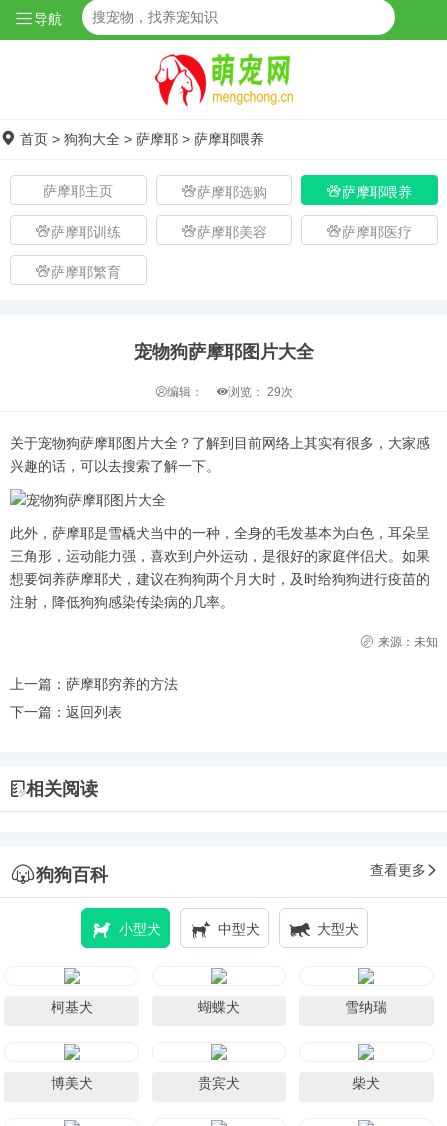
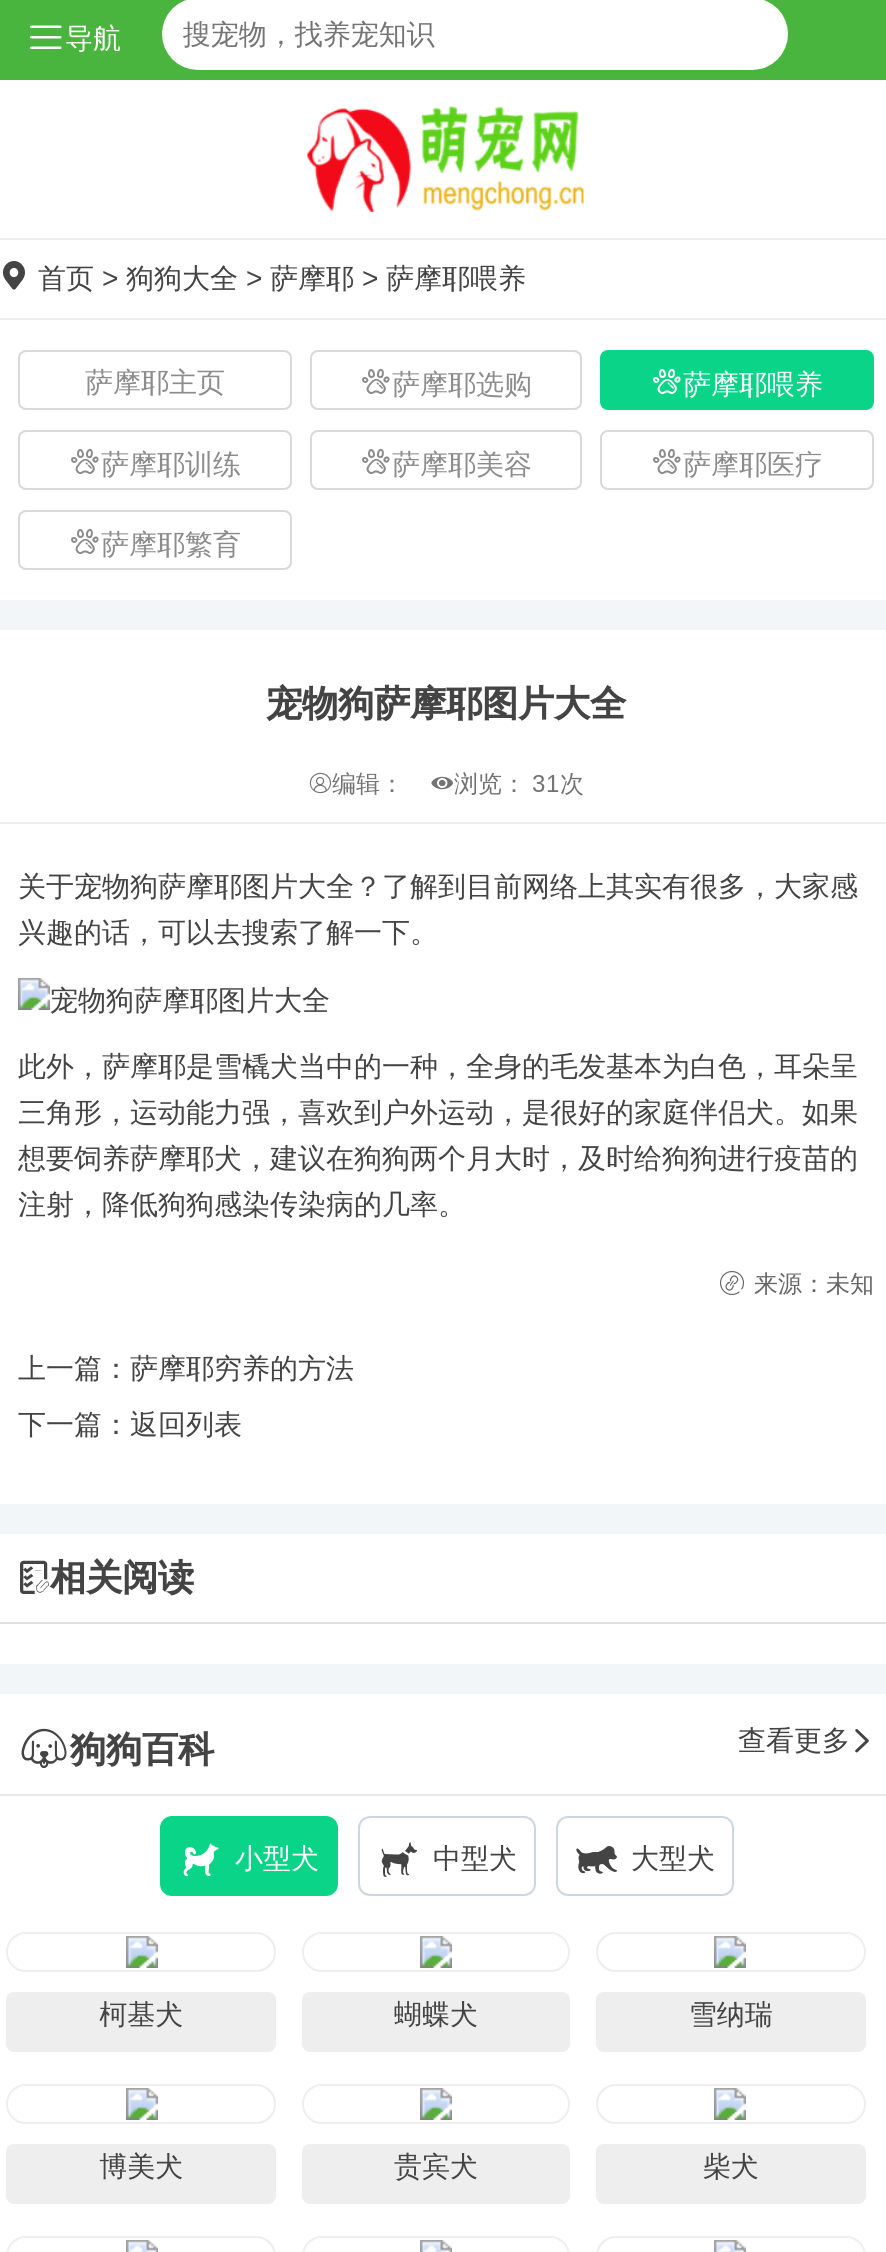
- 编辑： 浏览：29次
+ 编辑： 浏览：31次
